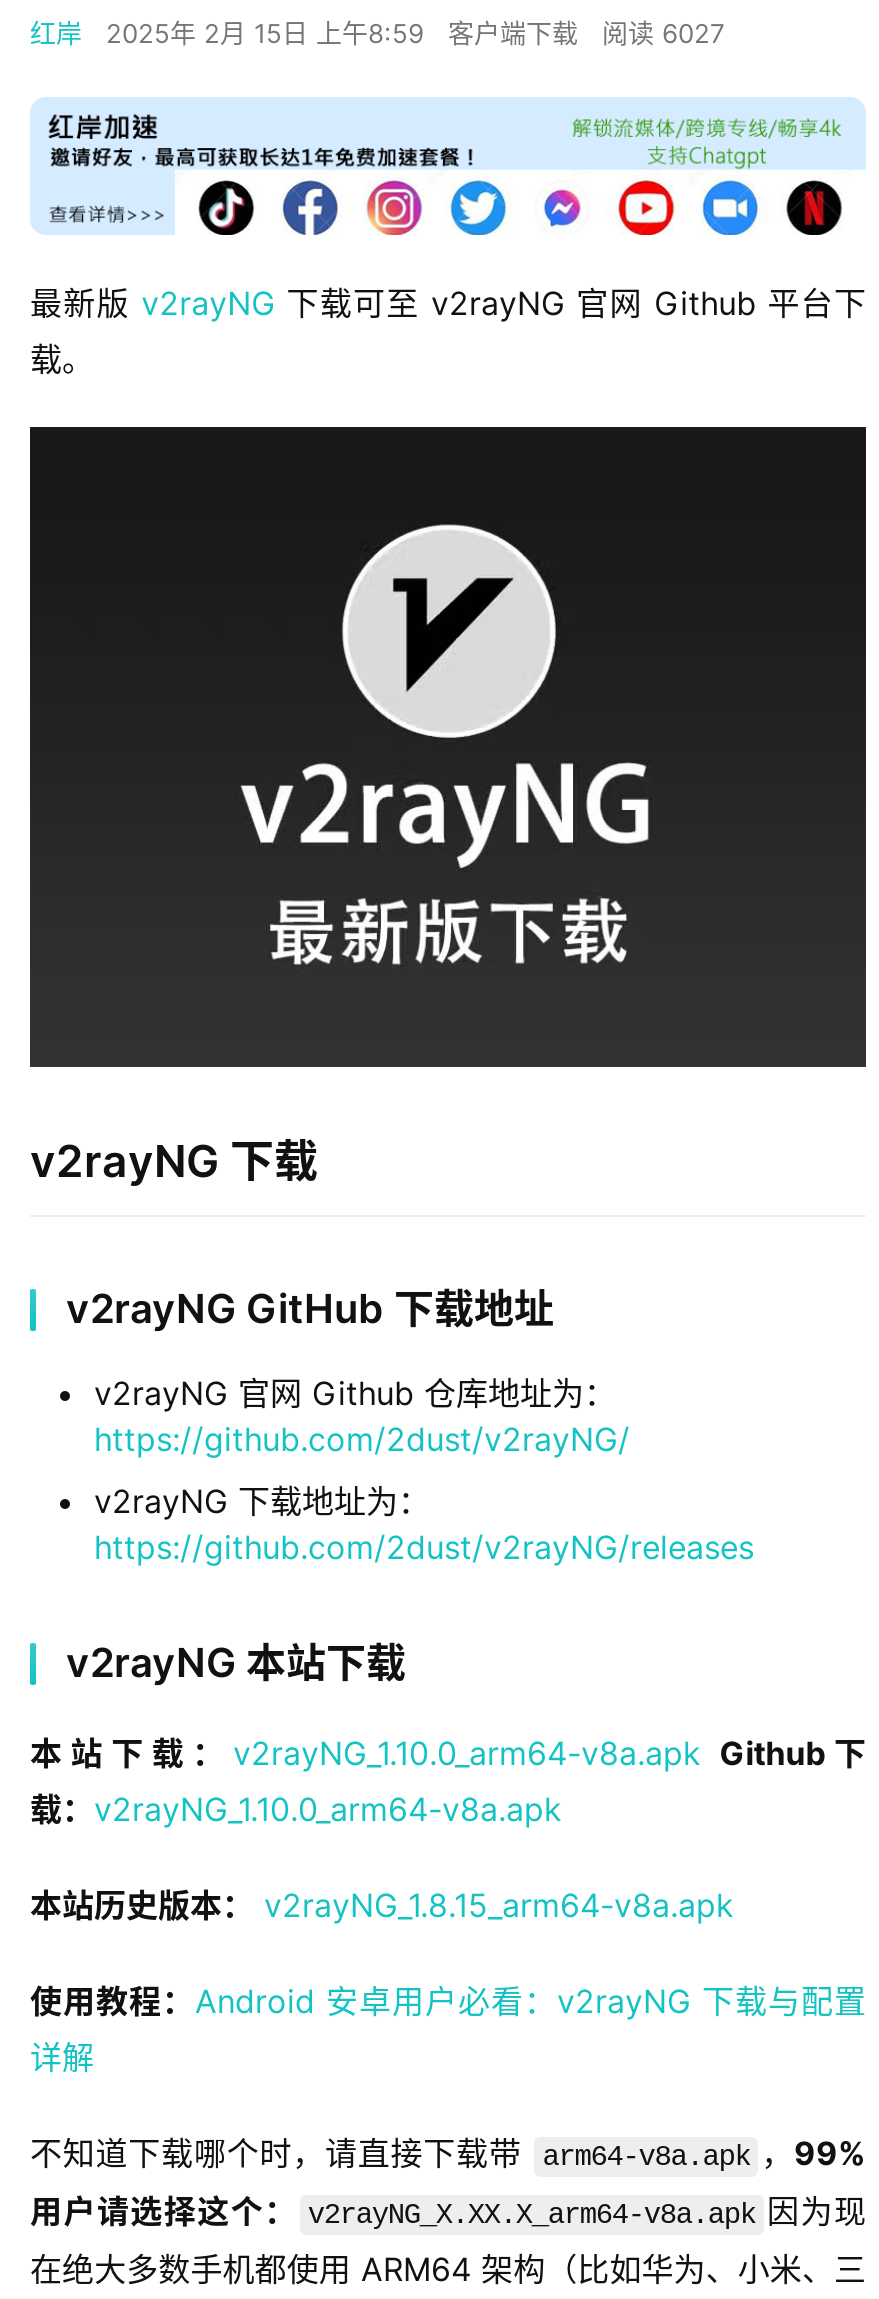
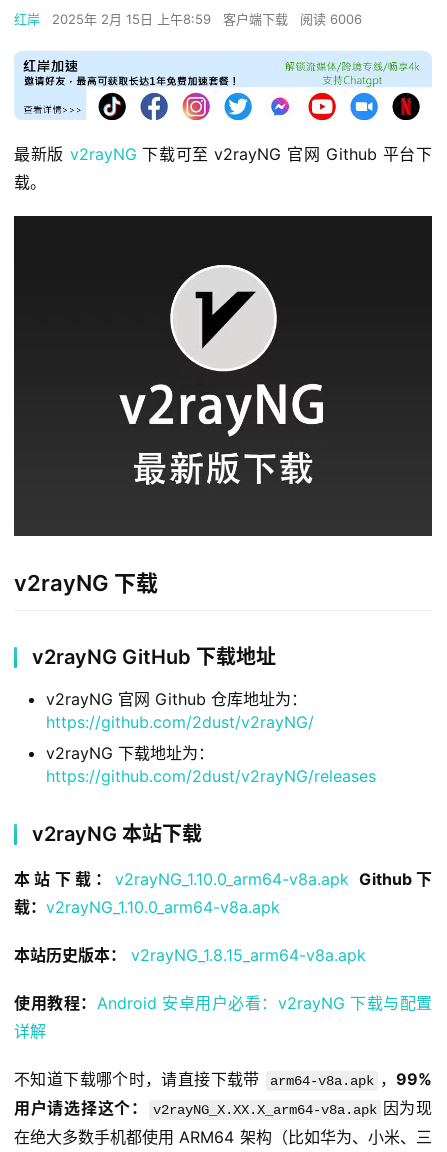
- 红岸 2025年 2月 15日 上午8:59 客户端下载 阅读 6027
+ 红岸 2025年 2月 15日 上午8:59 客户端下载 阅读 6006
